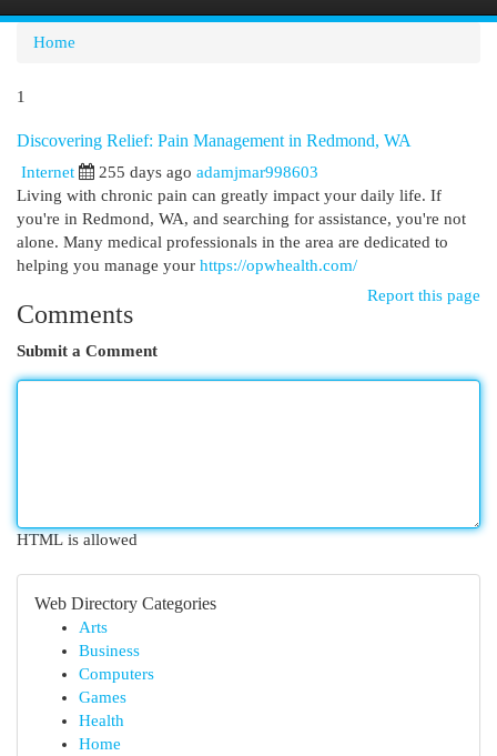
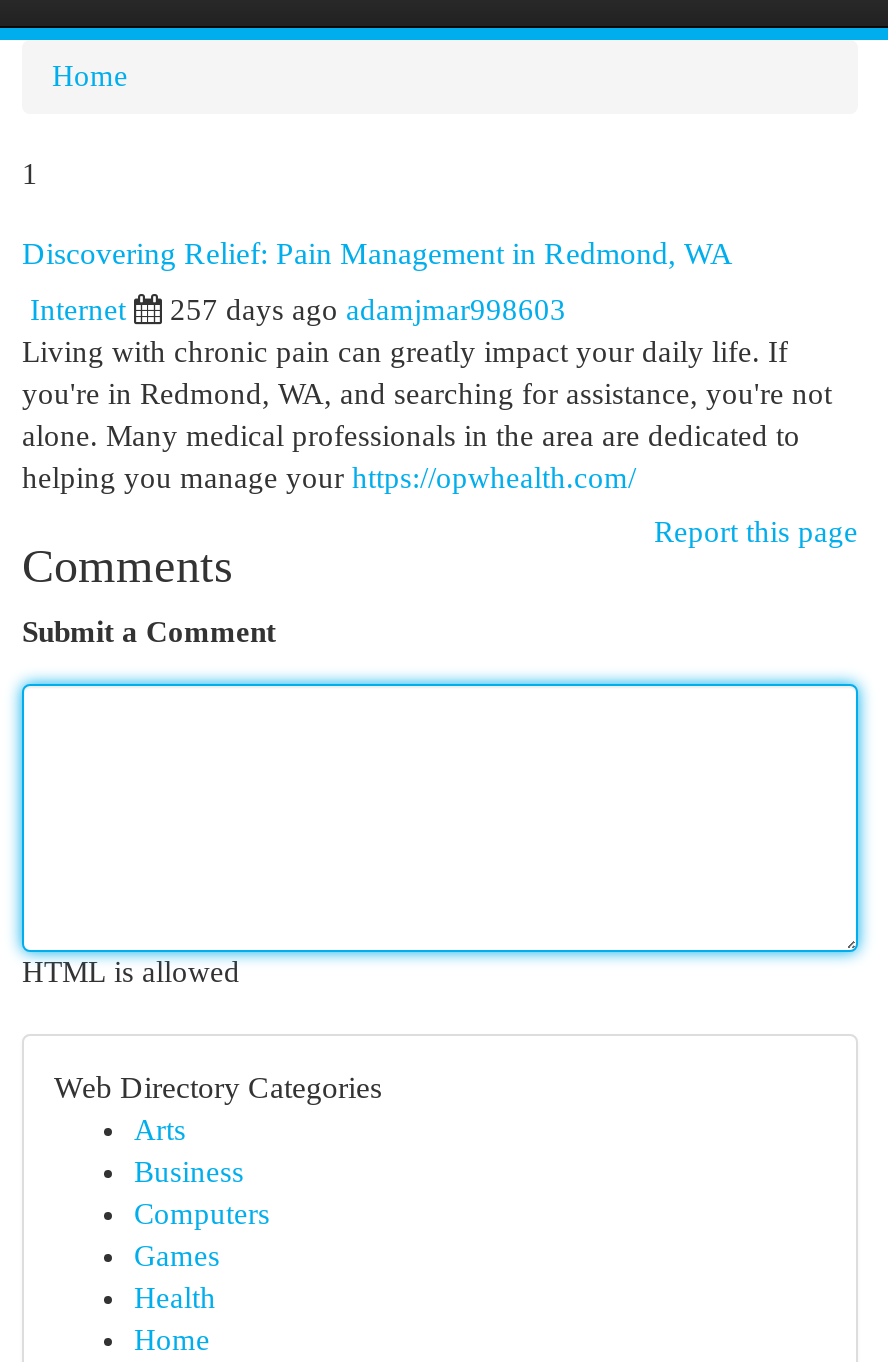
- 255 days ago adamjmar998603
+ 257 days ago adamjmar998603
